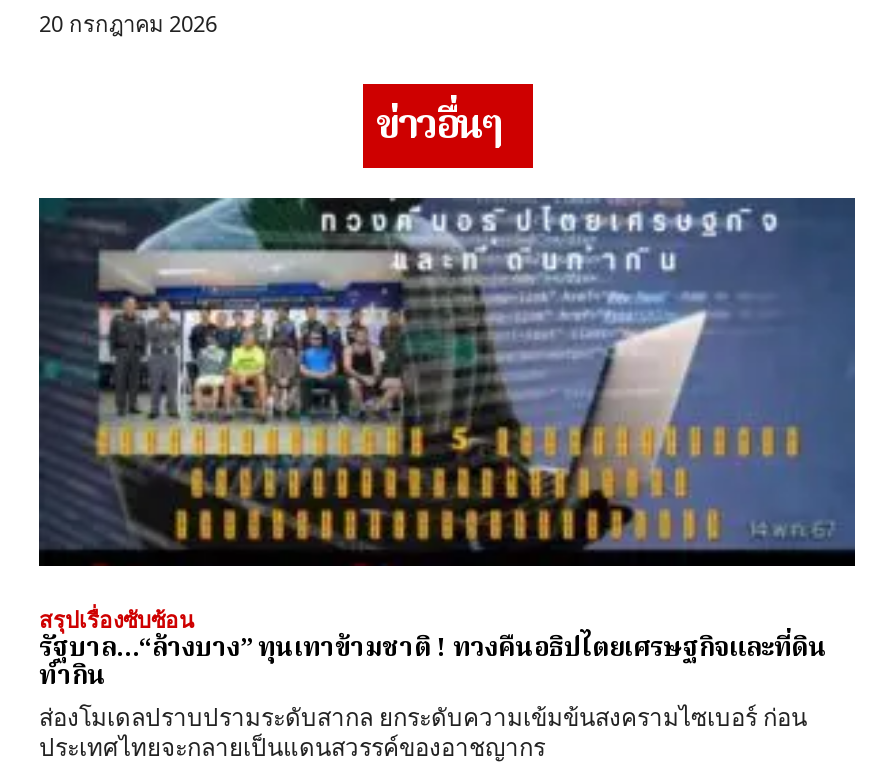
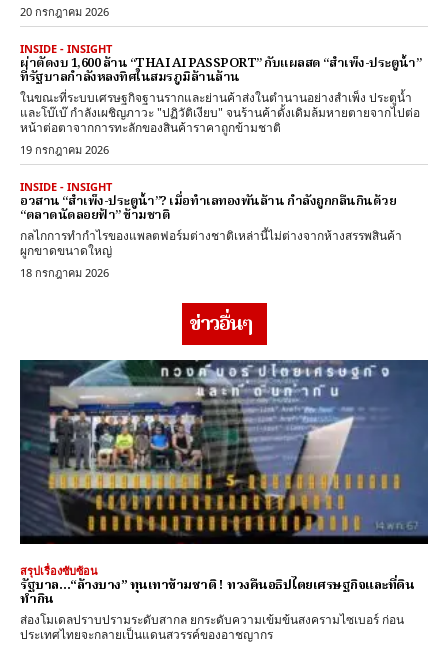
+ INSIDE - INSIGHT
+ ผ่าตัดงบ 1,600 ล้าน “THAI AI PASSPORT” กับแผลสด “สำเพ็ง-ประตูน้ำ”
+ ที่รัฐบาลกำลังหลงทิศในสมรภูมิล้านล้าน
+ ในขณะที่ระบบเศรษฐกิจฐานรากและย่านค้าส่งในตำนานอย่างสำเพ็ง ประตูน้ำ
+ และโบ๊เบ๊ กำลังเผชิญภาวะ "ปฏิวัติเงียบ" จนร้านค้าดั้งเดิมล้มหายตายจากไปต่อ
+ หน้าต่อตาจากการทะลักของสินค้าราคาถูกข้ามชาติ
+ 19 กรกฎาคม 2026
+ INSIDE - INSIGHT
+ อวสาน “สำเพ็ง-ประตูน้ำ”? เมื่อทำเลทองพันล้าน กำลังถูกกลืนกินด้วย
+ “ตลาดนัดลอยฟ้า” ข้ามชาติ
+ กลไกการทำกำไรของแพลตฟอร์มต่างชาติเหล่านี้ไม่ต่างจากห้างสรรพสินค้า
+ ผูกขาดขนาดใหญ่
+ 18 กรกฎาคม 2026
